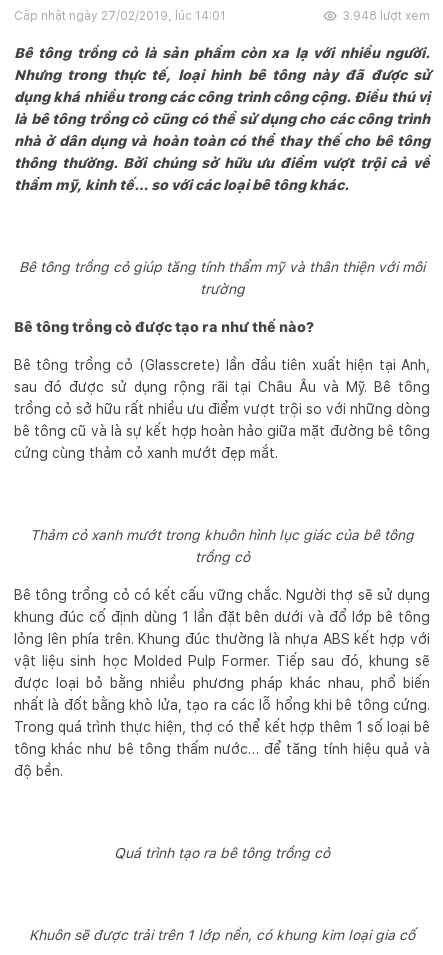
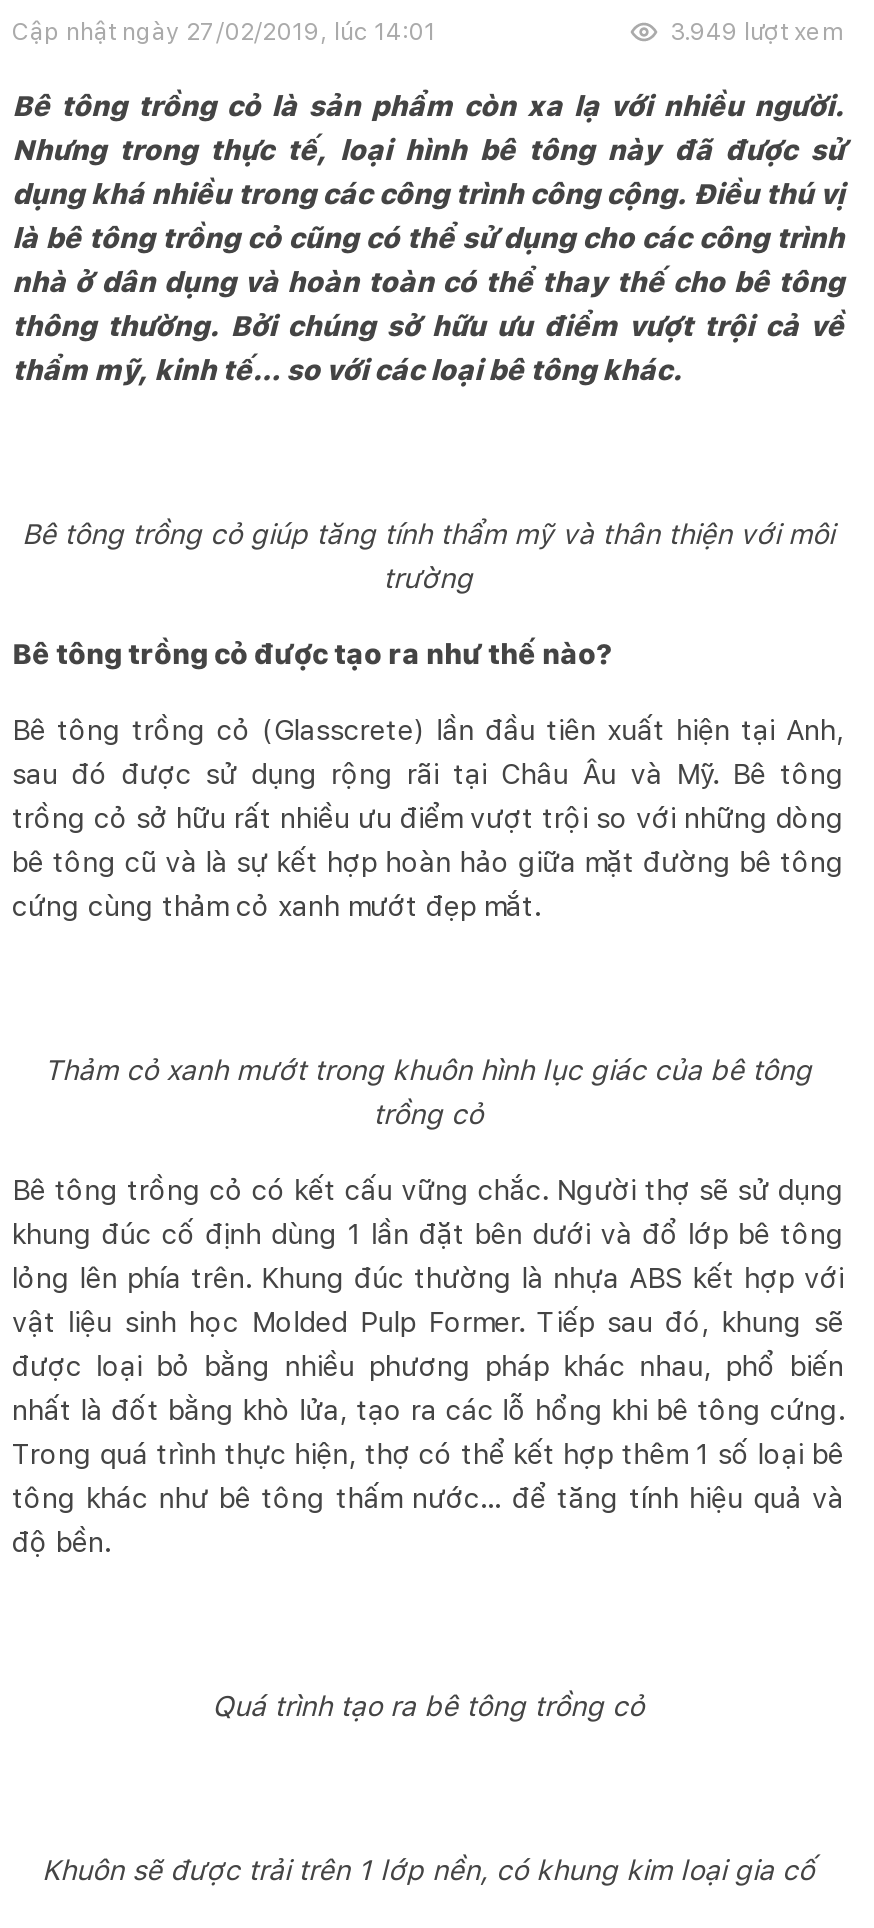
- 3.948 lượt xem
+ 3.949 lượt xem
